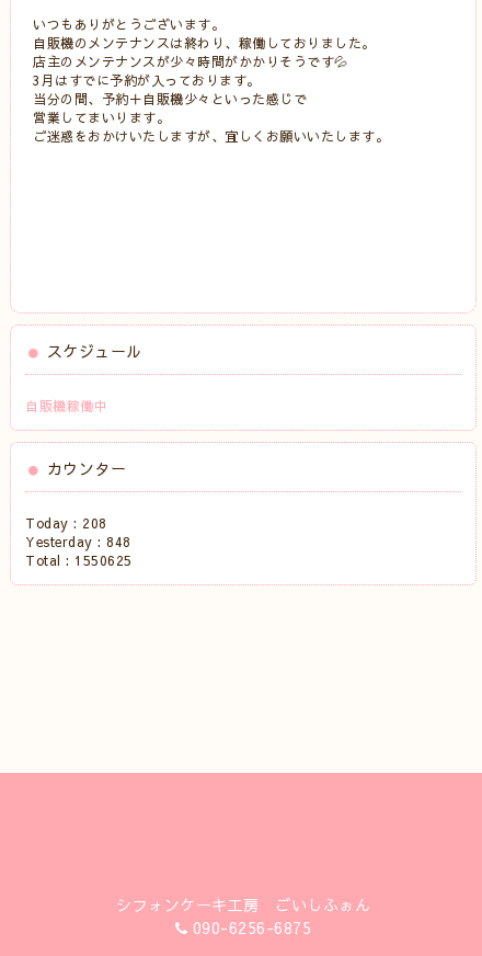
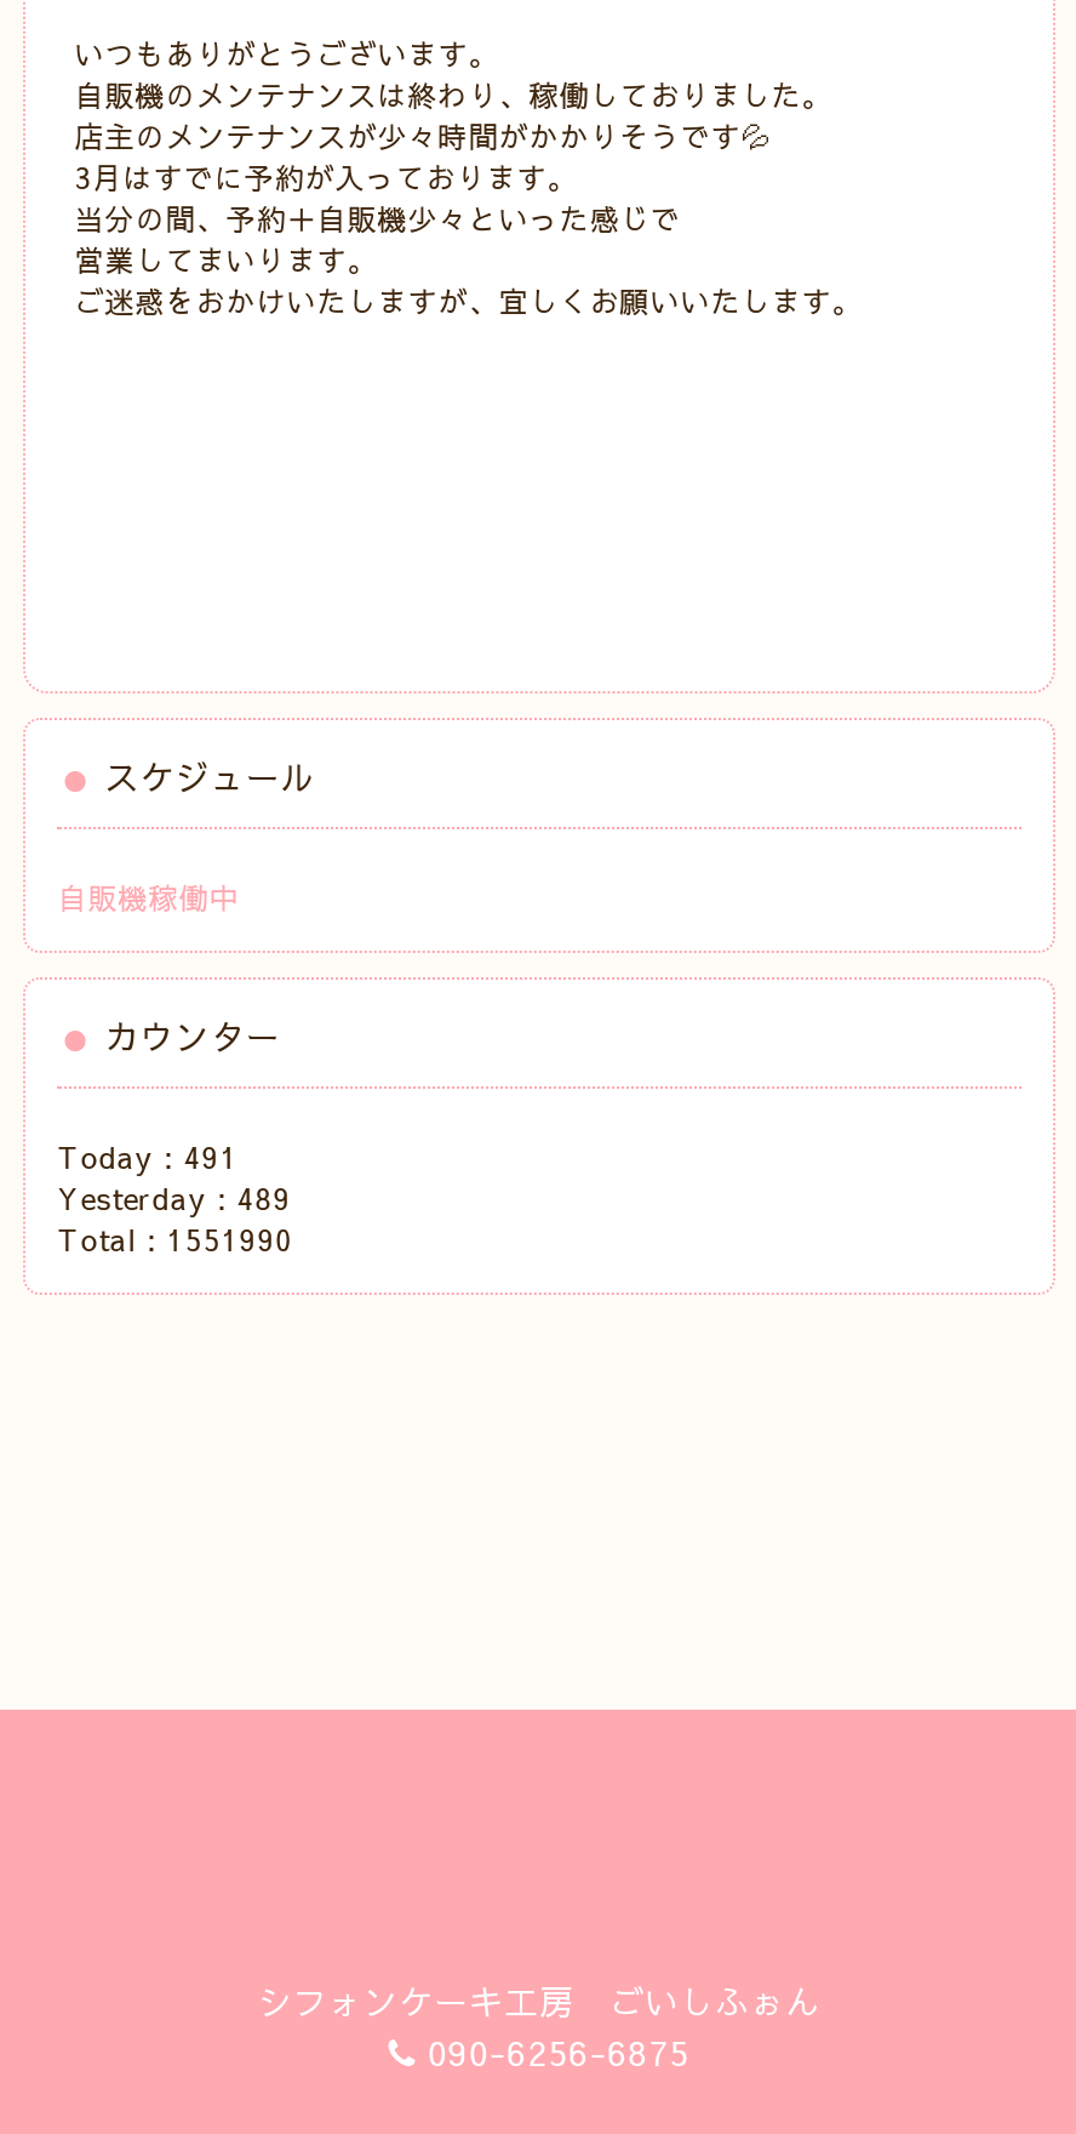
- Today : 208
+ Today : 491

- Yesterday : 848
+ Yesterday : 489

- Total : 1550625
+ Total : 1551990
